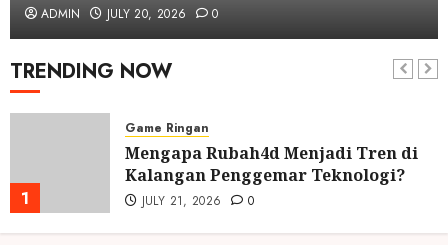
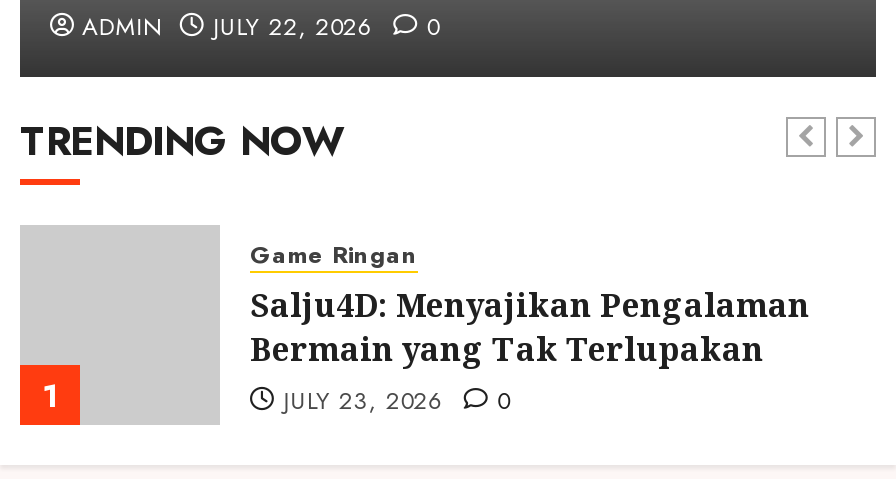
- ADMIN JULY 20, 2026 0
+ ADMIN JULY 22, 2026 0

- Mengapa Rubah4d Menjadi Tren di
- Kalangan Penggemar Teknologi?
- JULY 21, 2026
+ Salju4D: Menyajikan Pengalaman
+ Bermain yang Tak Terlupakan
+ JULY 23, 2026
